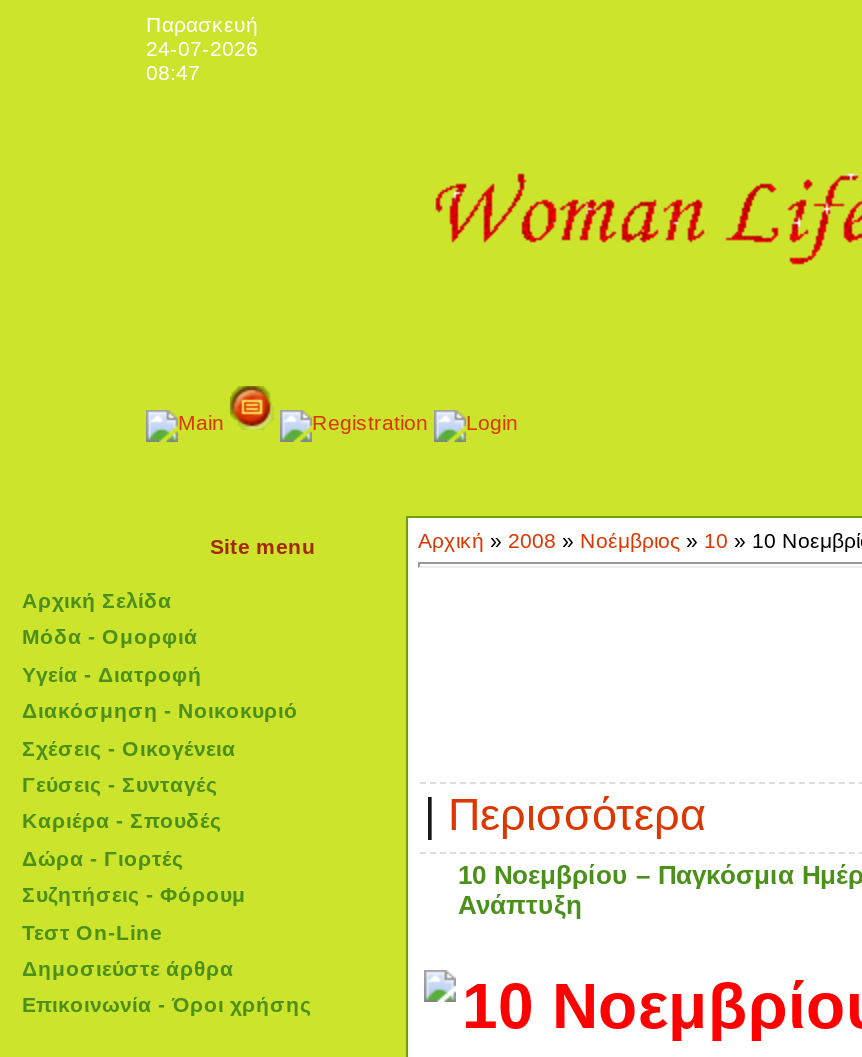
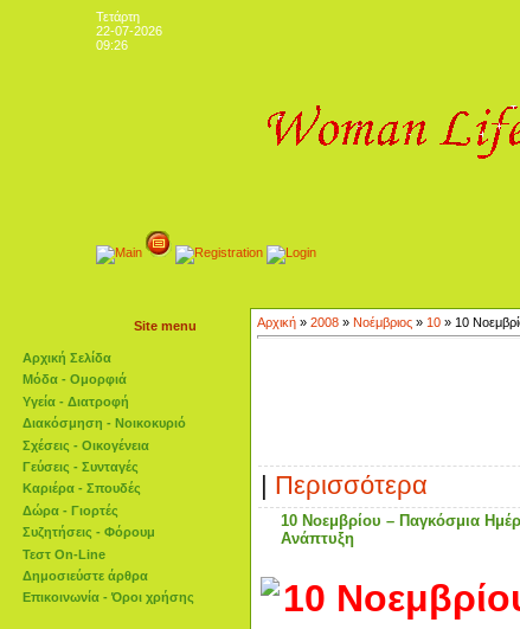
- Παρασκευή
- 24-07-2026
- 08:47
+ Τετάρτη
+ 22-07-2026
+ 09:26
